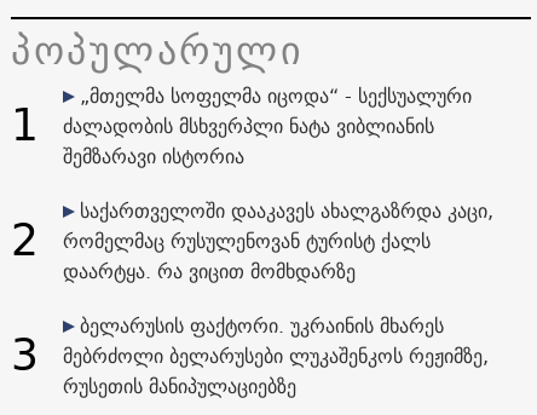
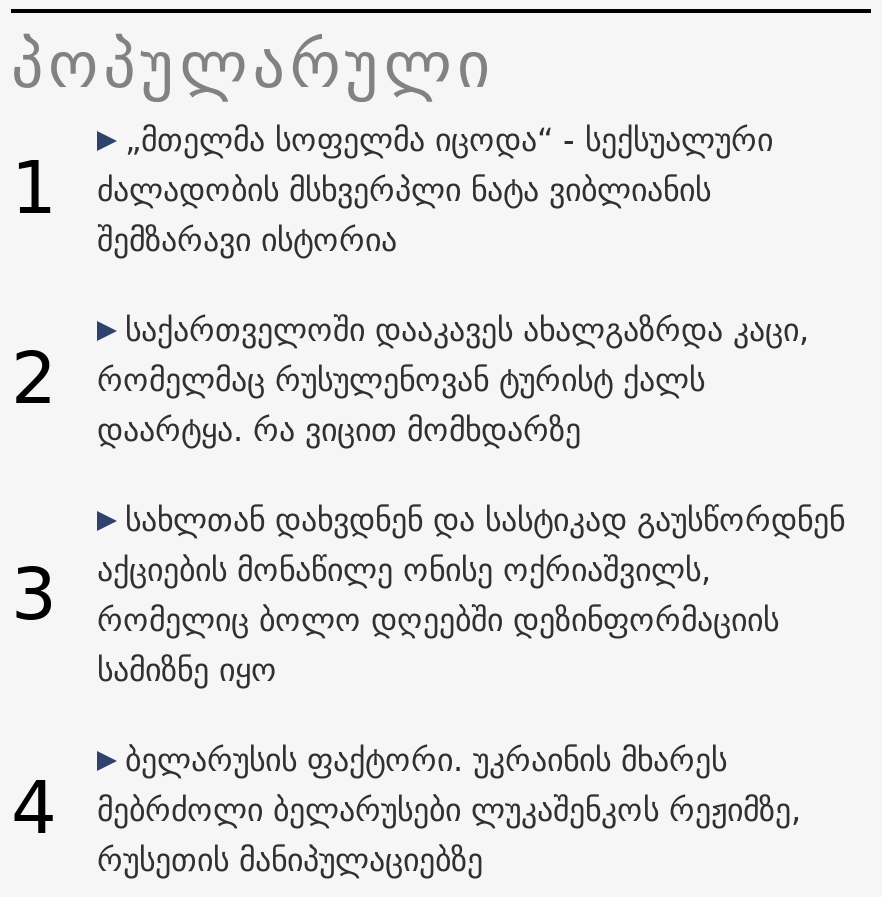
+ სახლთან დახვდნენ და სასტიკად გაუსწორდნენ
+ აქციების მონაწილე ონისე ოქრიაშვილს,
+ რომელიც ბოლო დღეებში დეზინფორმაციის
+ სამიზნე იყო
+ 4
